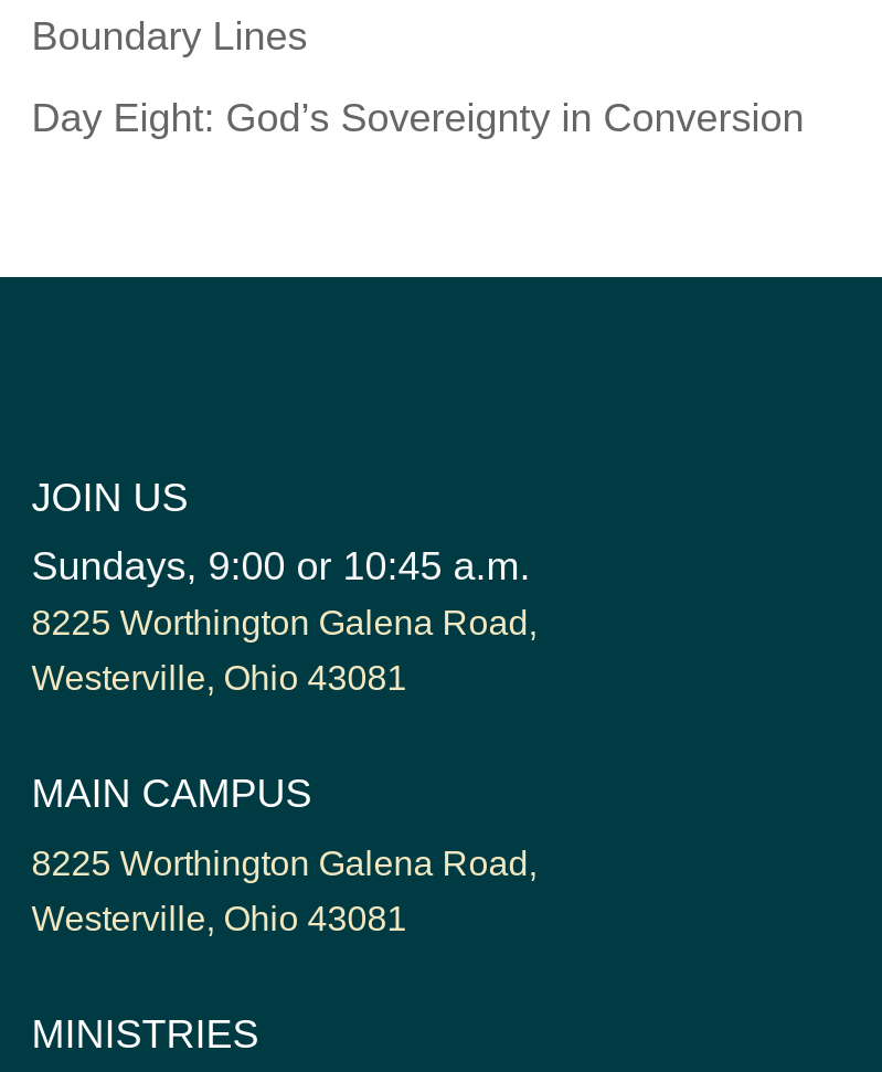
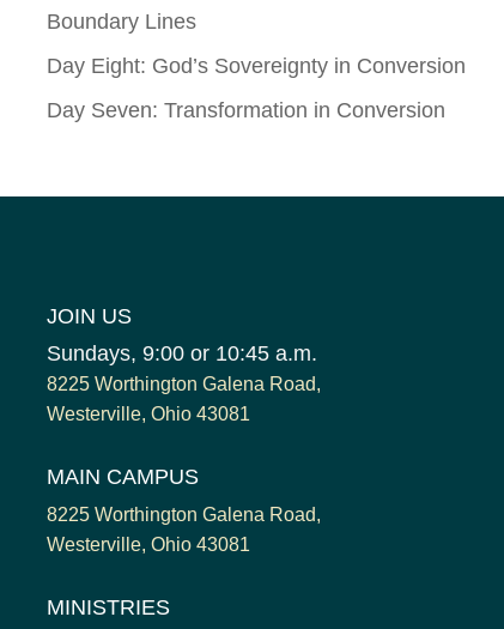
+ Day Seven: Transformation in Conversion
